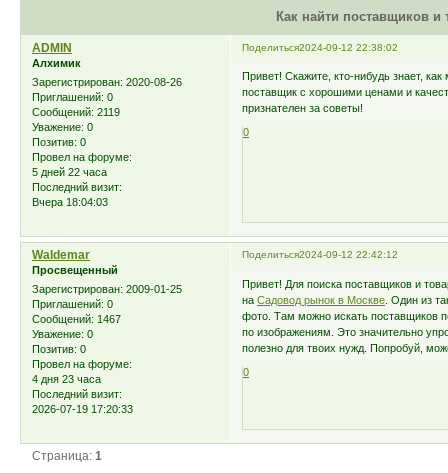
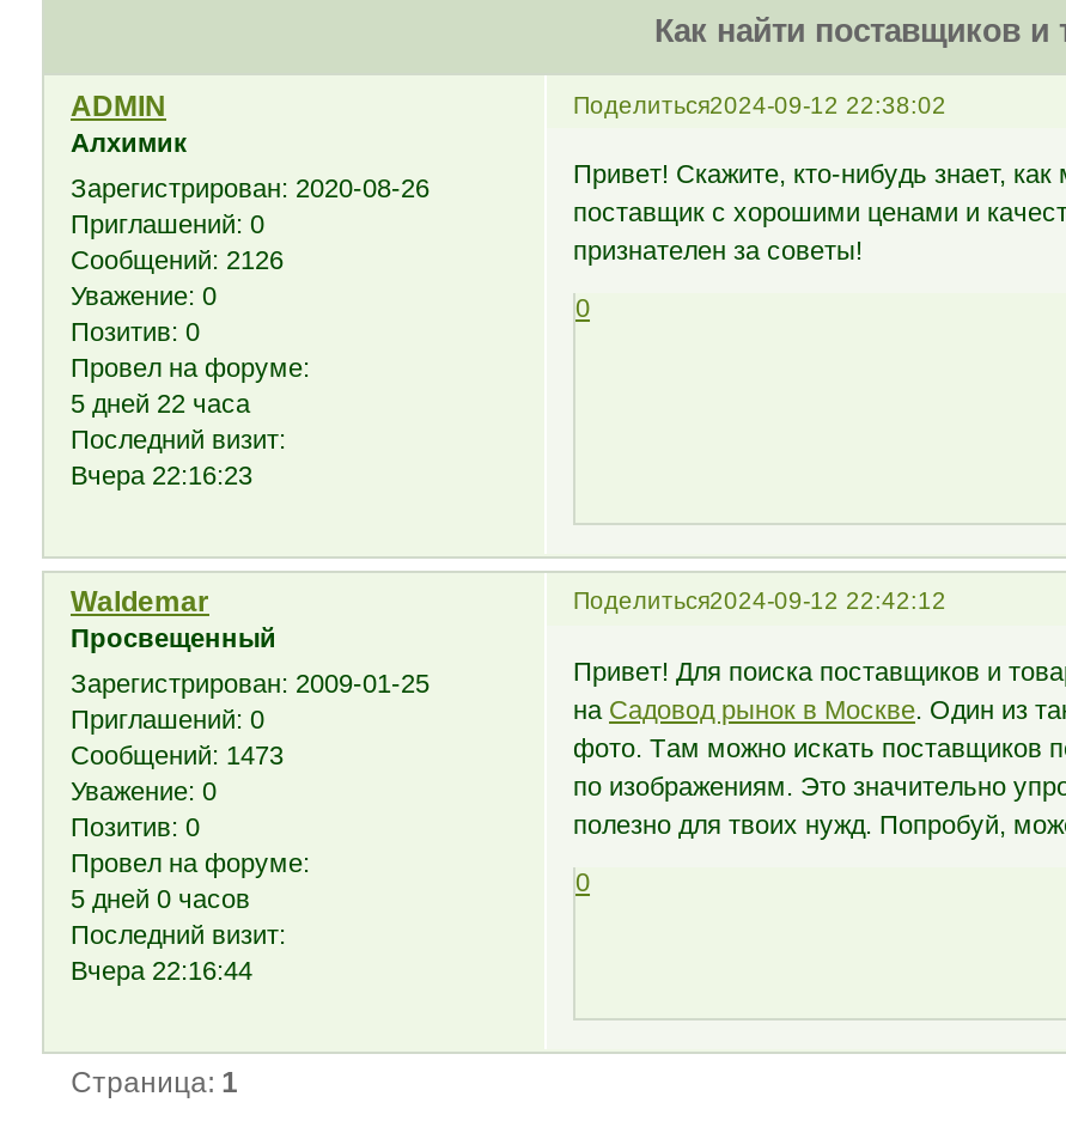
- Сообщений: 2119
+ Сообщений: 2126

- Вчера 18:04:03
+ Вчера 22:16:23

- Сообщений: 1467
+ Сообщений: 1473

- 4 дня 23 часа
+ 5 дней 0 часов

- 2026-07-19 17:20:33
+ Вчера 22:16:44
